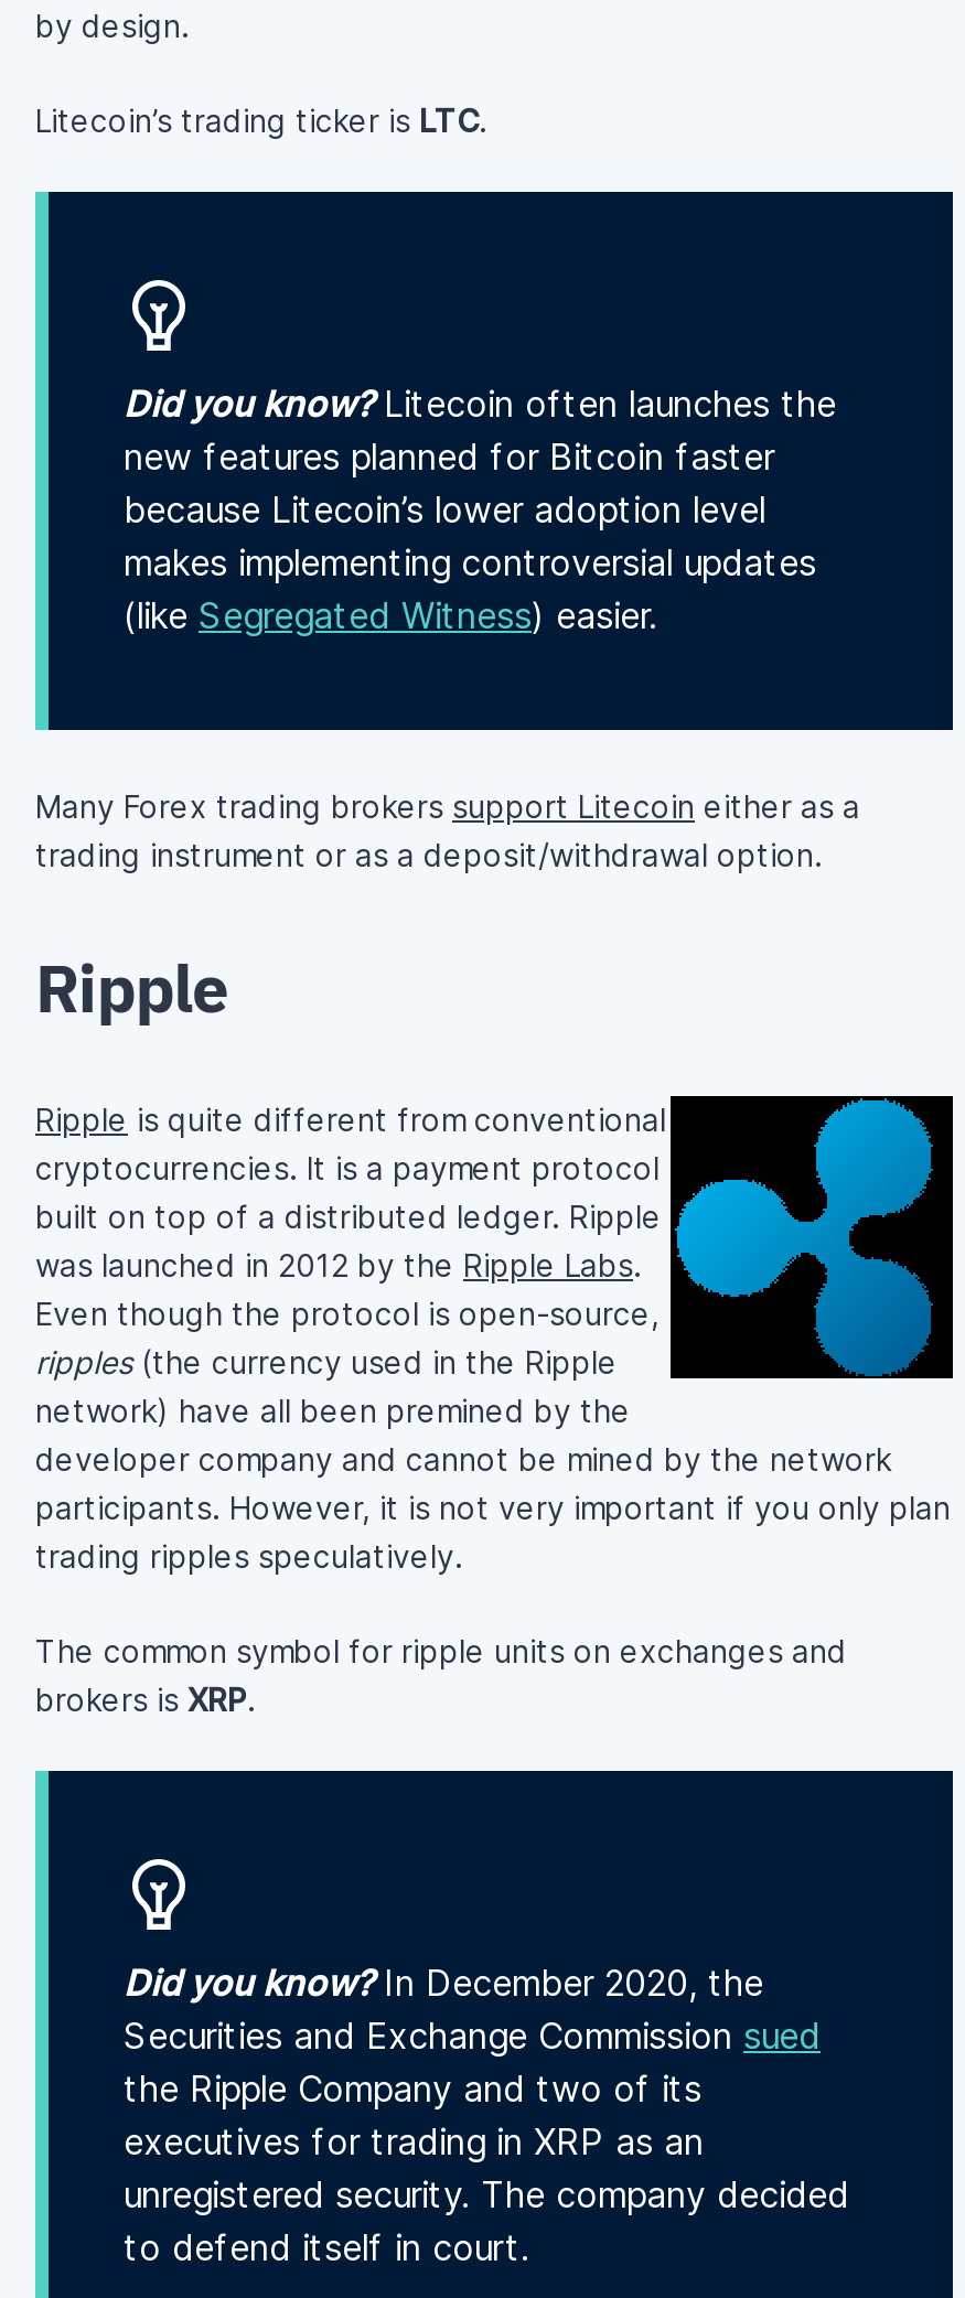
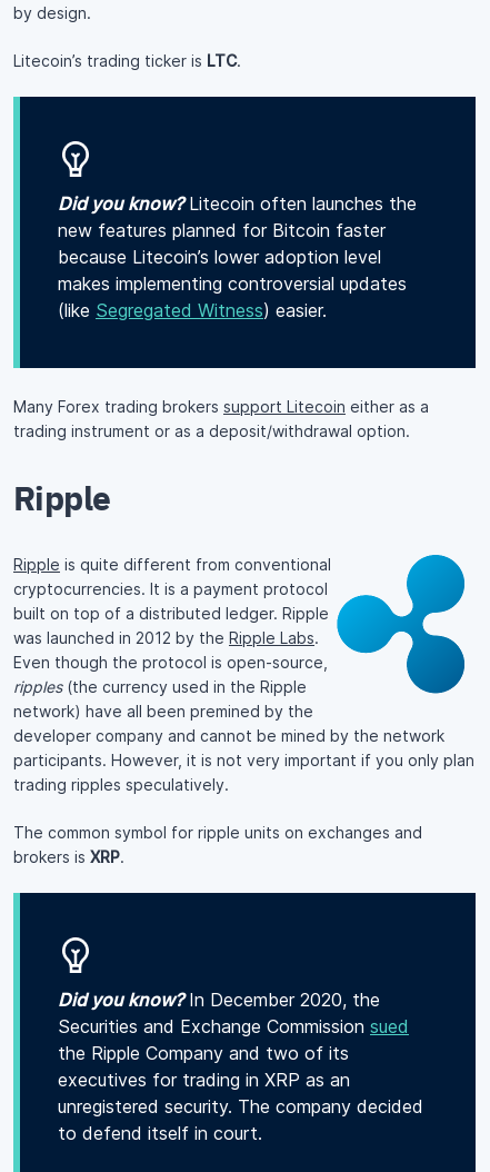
- [image]
+ [image]
